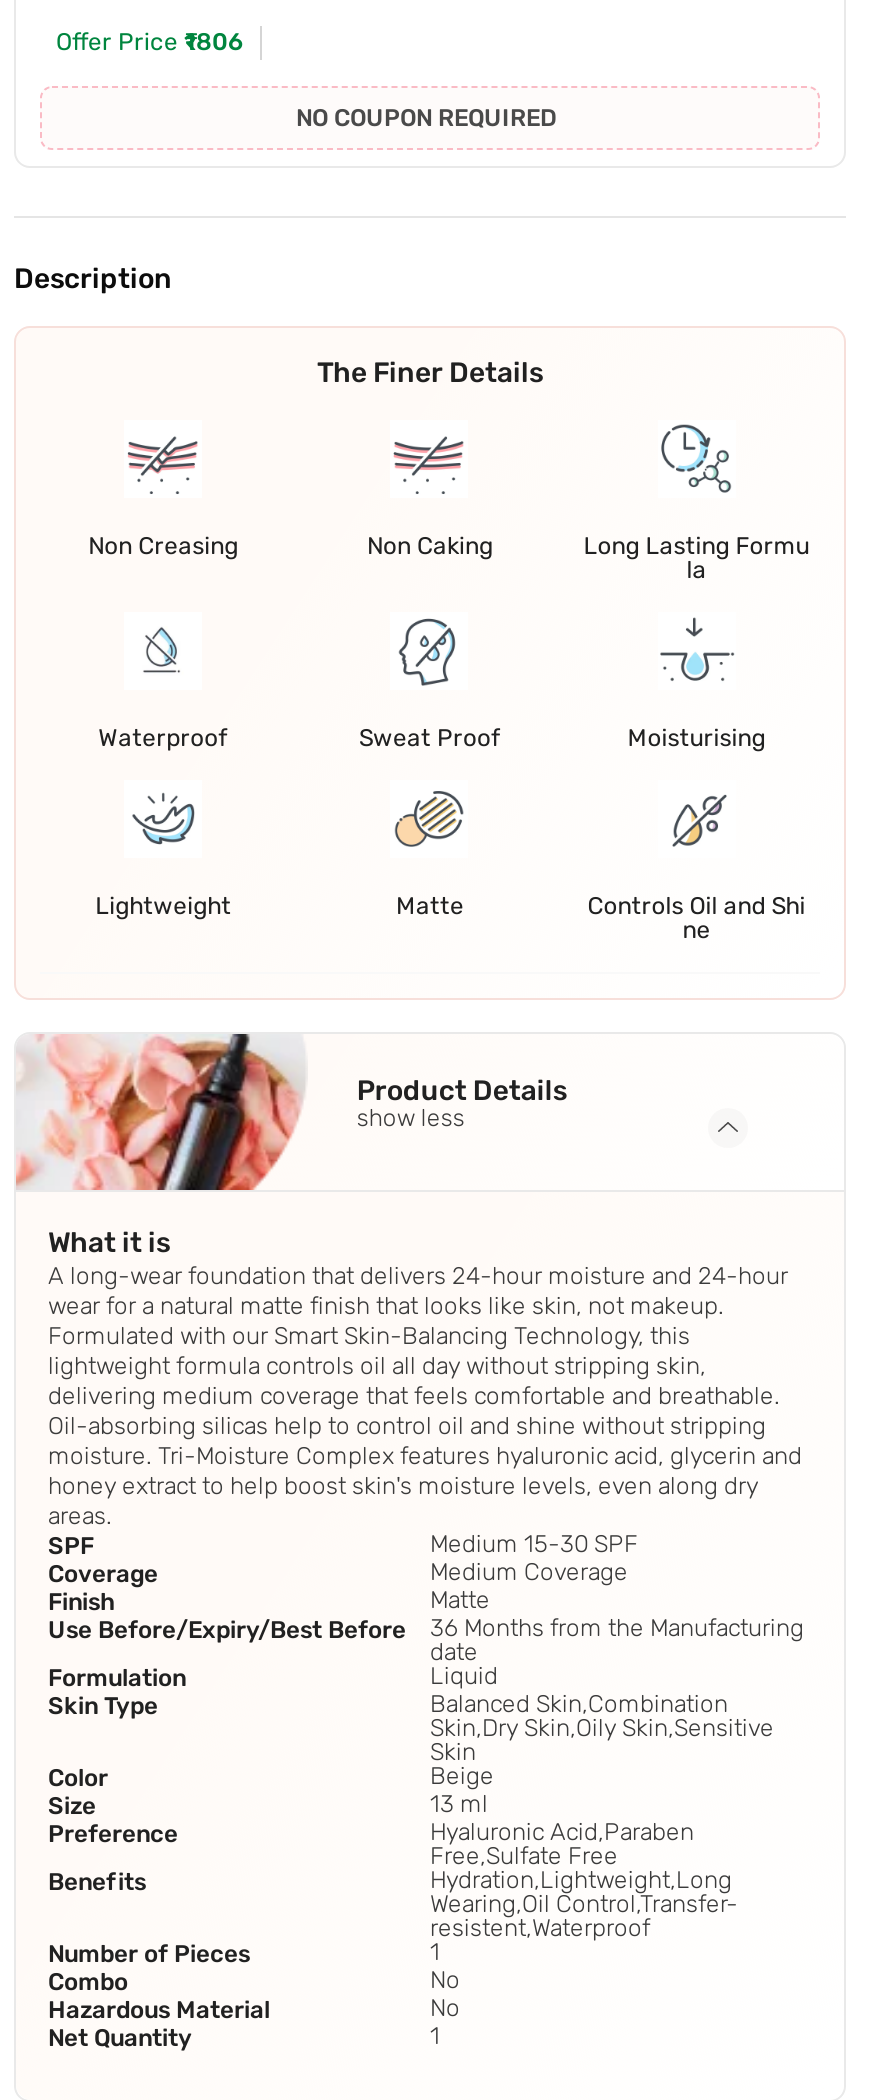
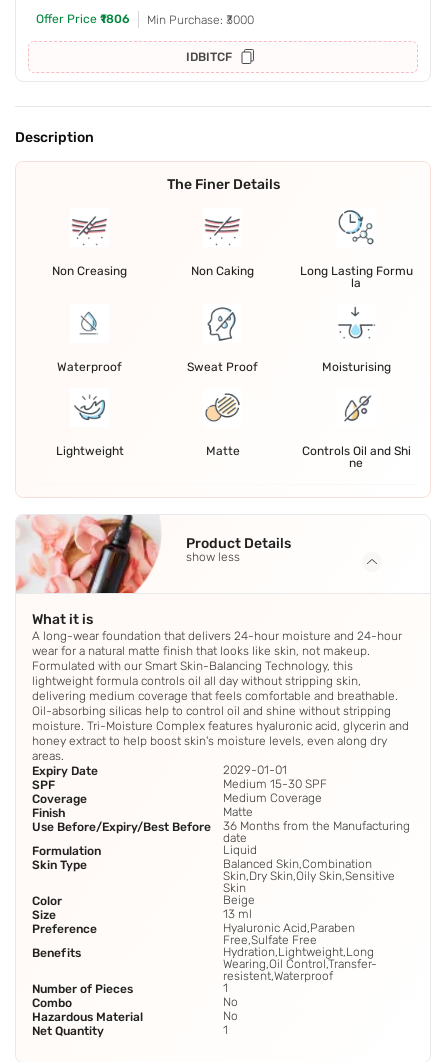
- NO COUPON REQUIRED
+ Min Purchase: ₹3000
+ IDBITCF

+ Expiry Date
+ 2029-01-01
